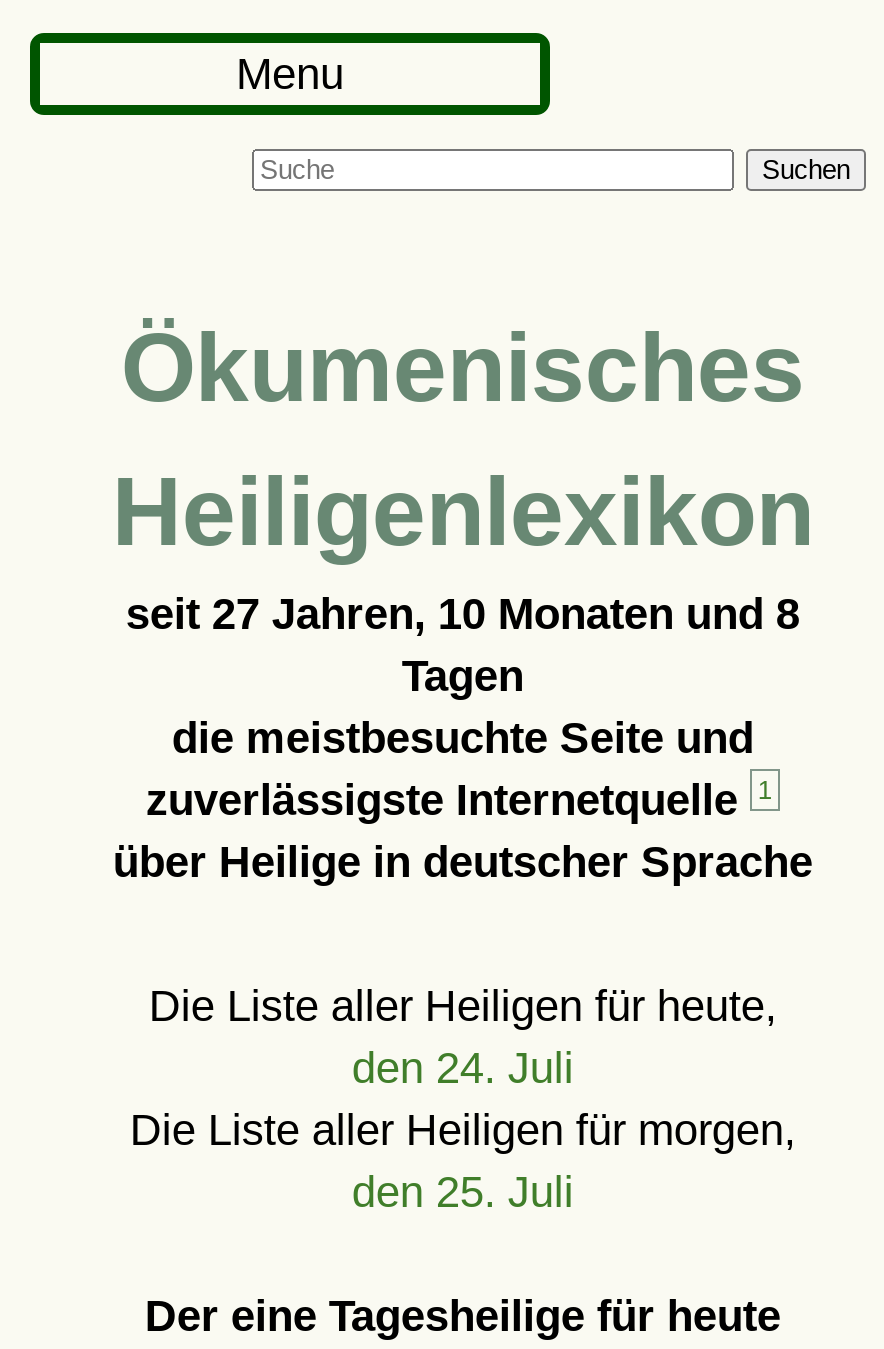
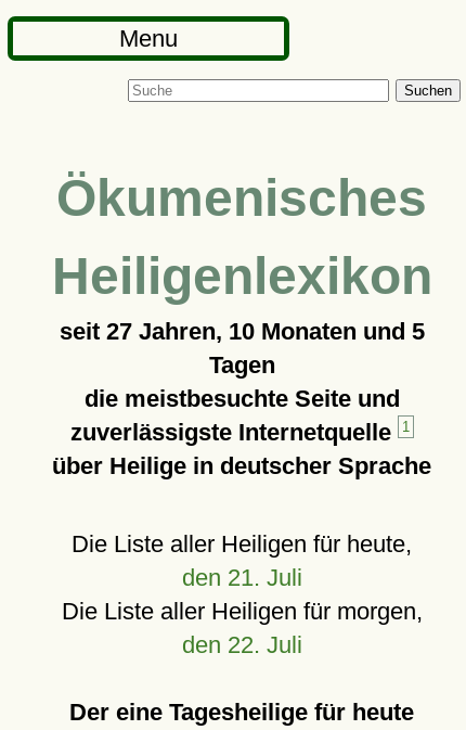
- seit 27 Jahren, 10 Monaten und 8
+ seit 27 Jahren, 10 Monaten und 5

- den 24. Juli
+ den 21. Juli

- den 25. Juli
+ den 22. Juli
